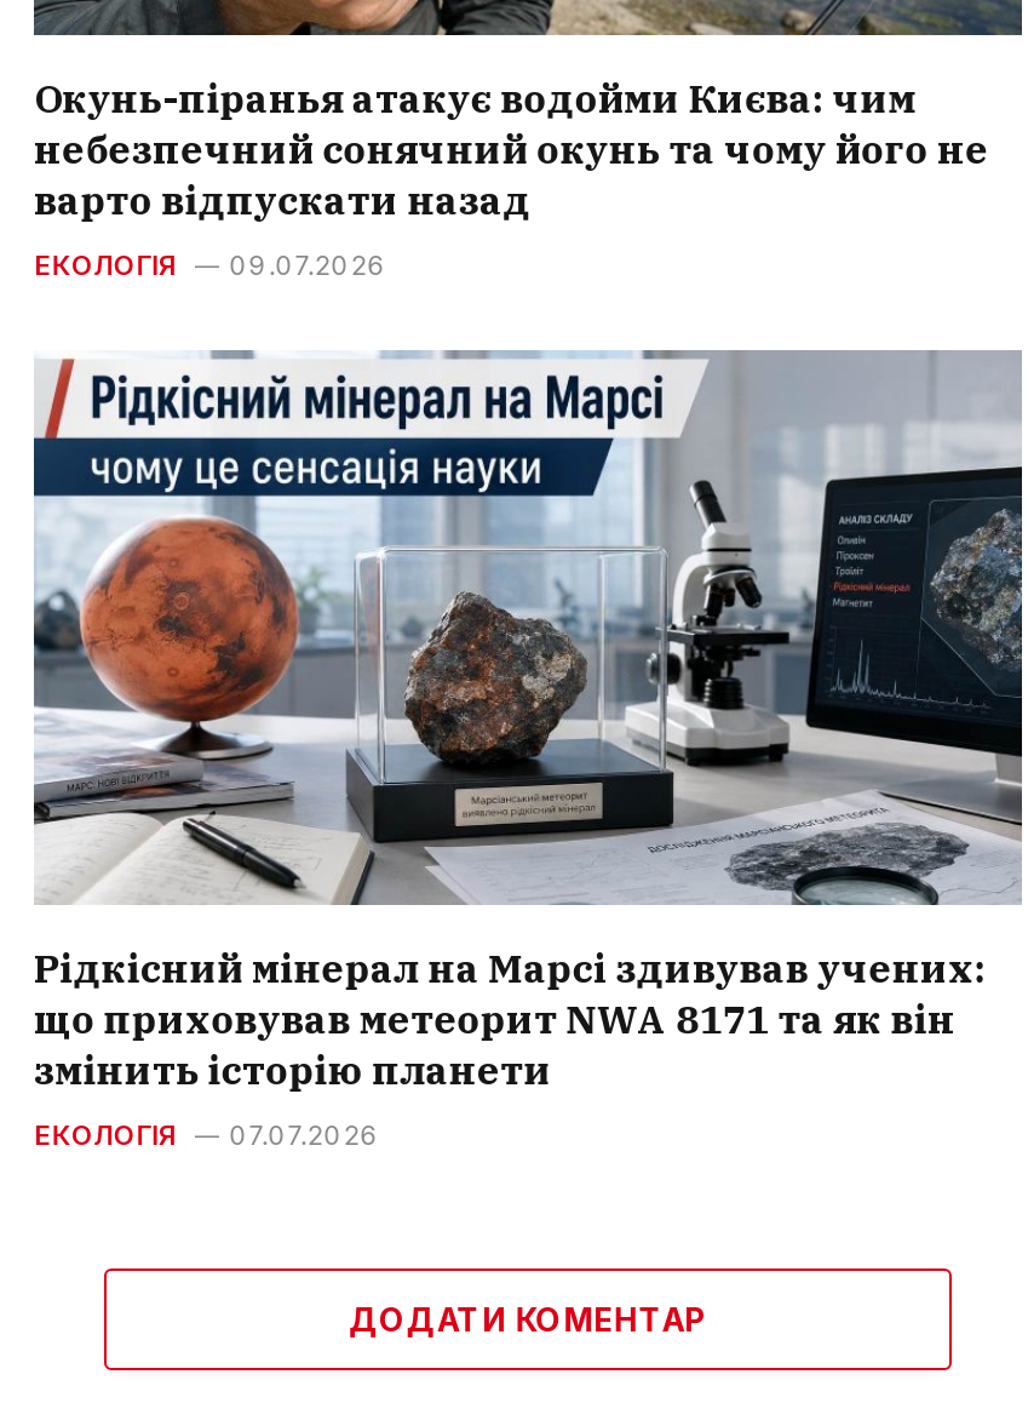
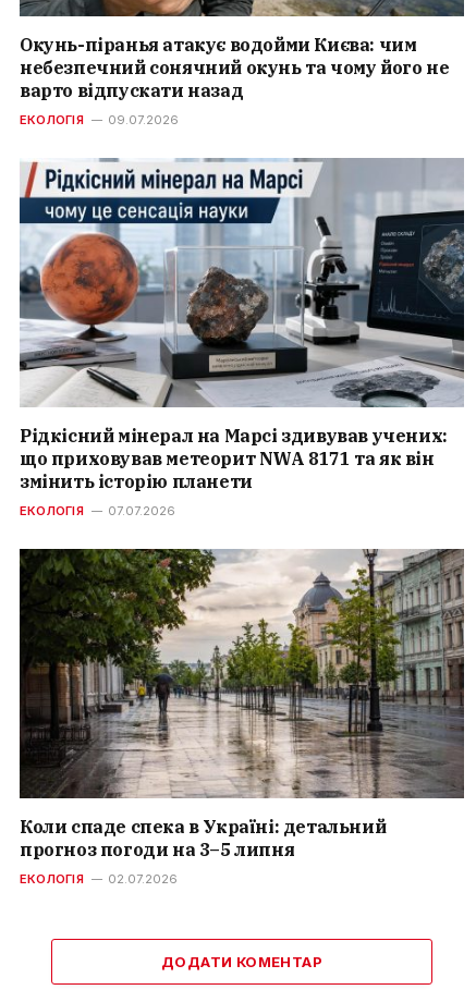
+ [image]
+ Коли спаде спека в Україні: детальний
+ прогноз погоди на 3–5 липня
+ ЕКОЛОГІЯ
+ 02.07.2026
